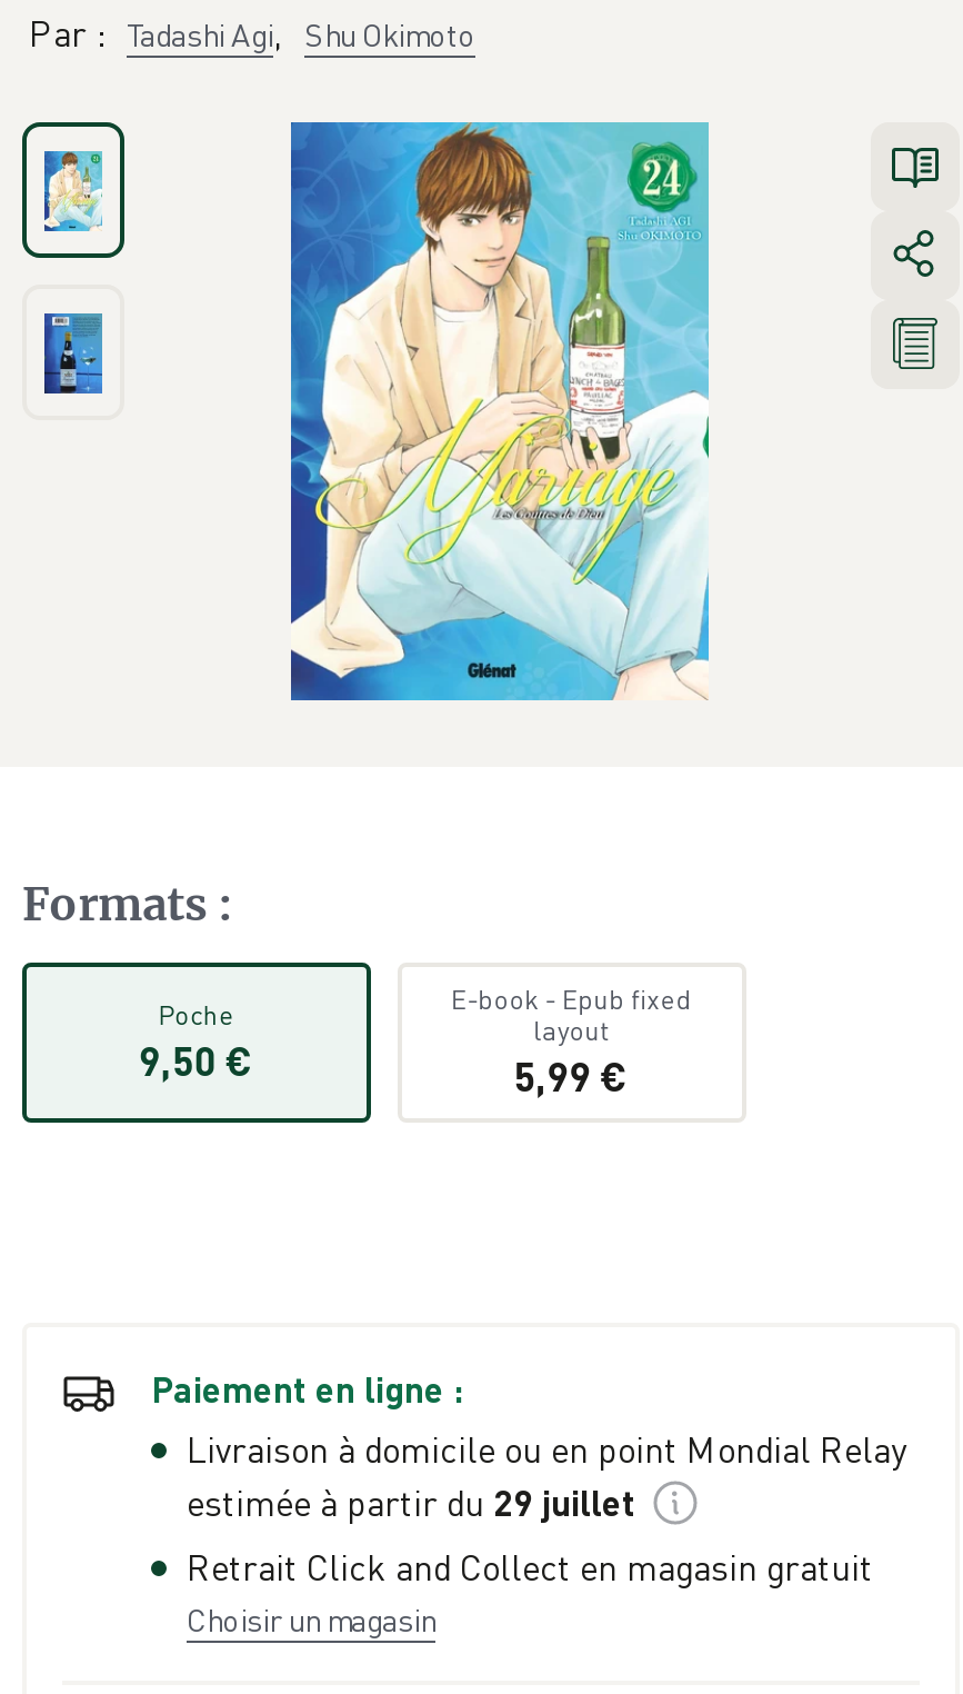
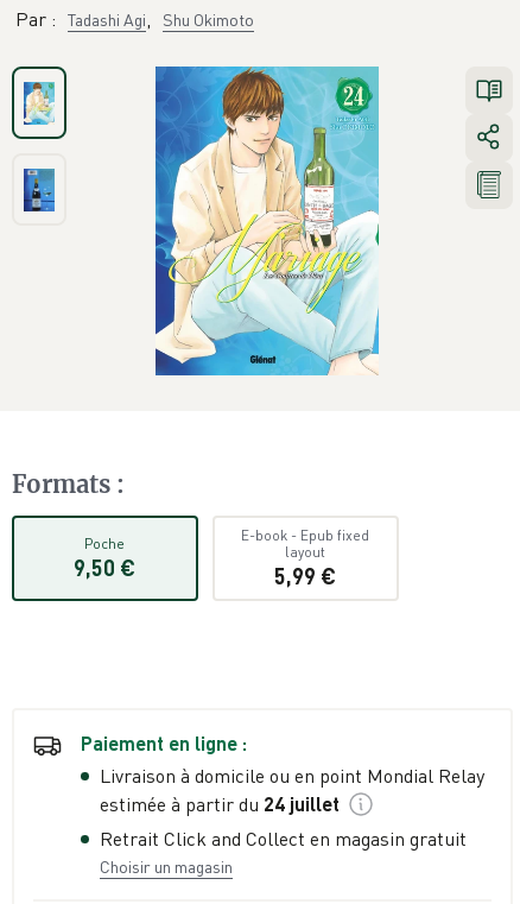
- estimée à partir du 29 juillet
+ estimée à partir du 24 juillet
